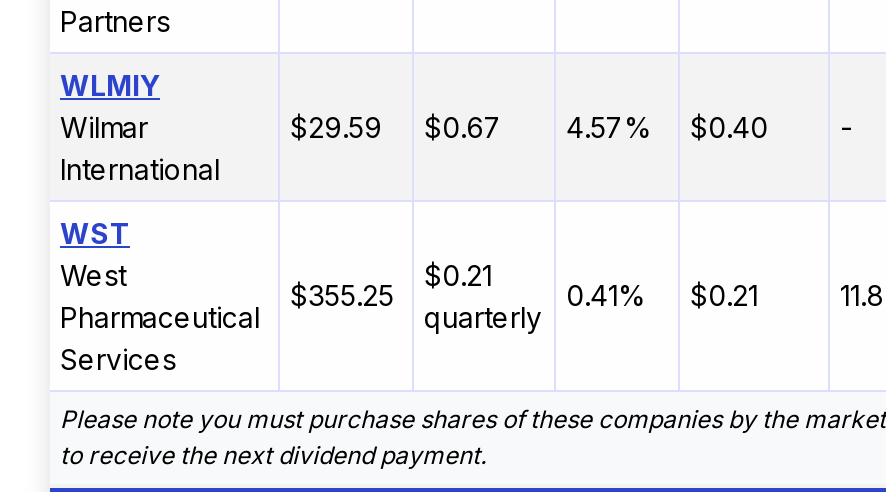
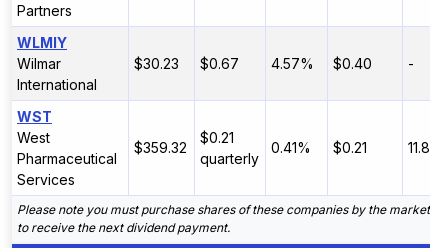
- $29.59 $0.67 4.57% $0.40
+ $30.23 $0.67 4.57% $0.40

- $355.25
+ $359.32
